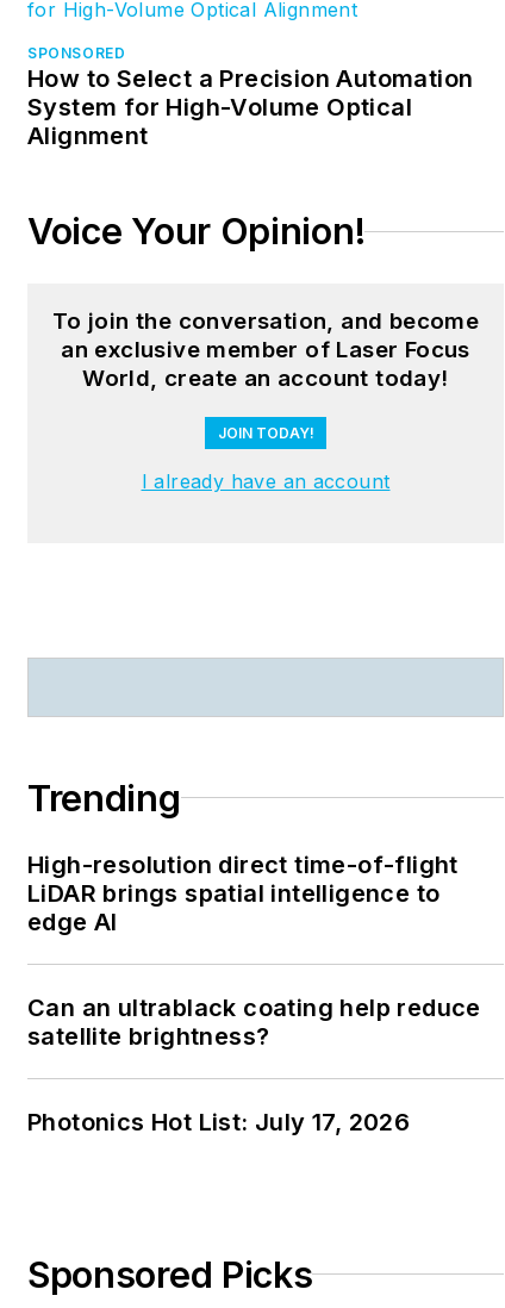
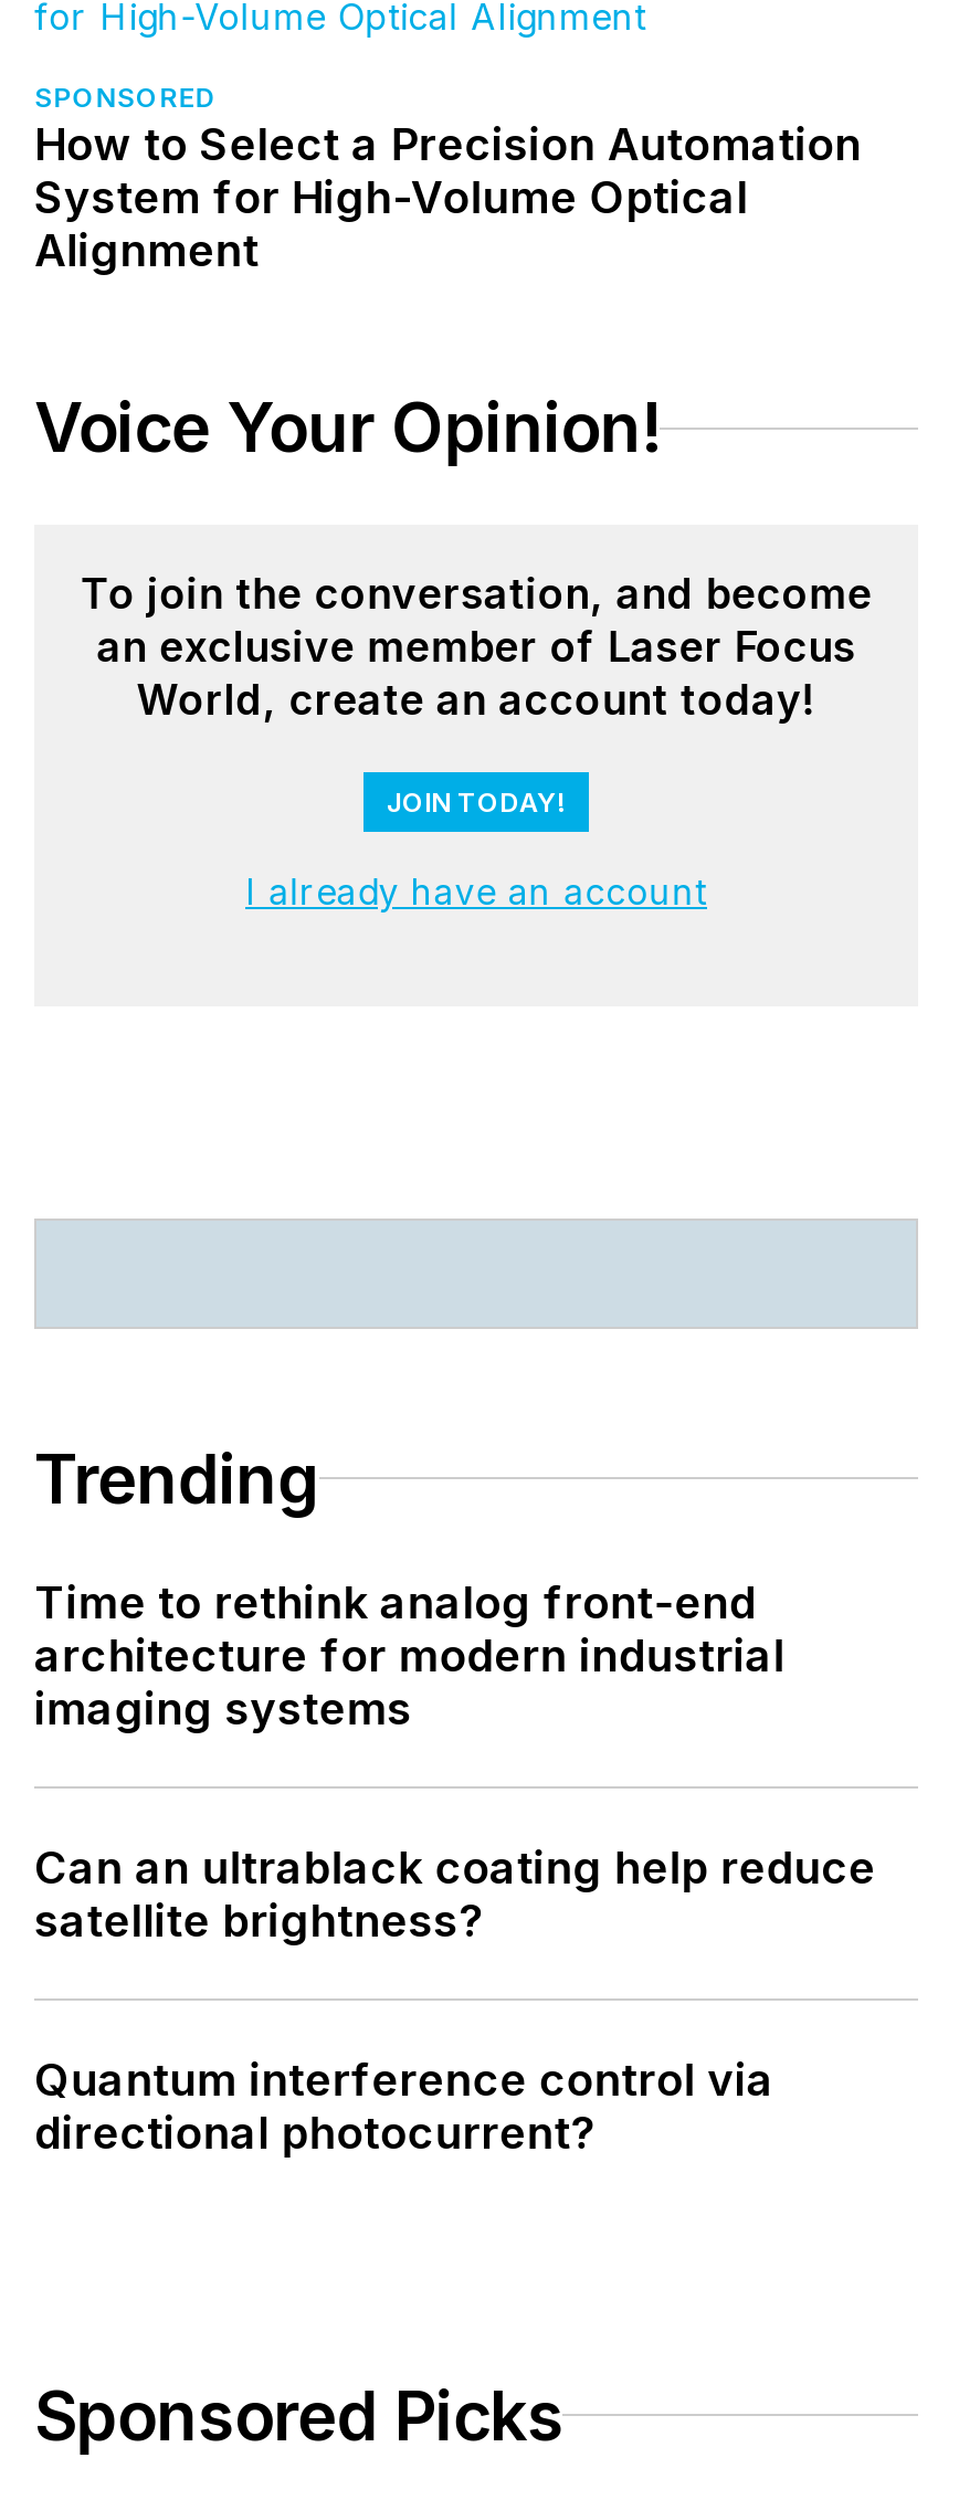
- High-resolution direct time-of-flight
- LiDAR brings spatial intelligence to
- edge AI
+ Time to rethink analog front-end
+ architecture for modern industrial
+ imaging systems

- Photonics Hot List: July 17, 2026
+ Quantum interference control via
+ directional photocurrent?
